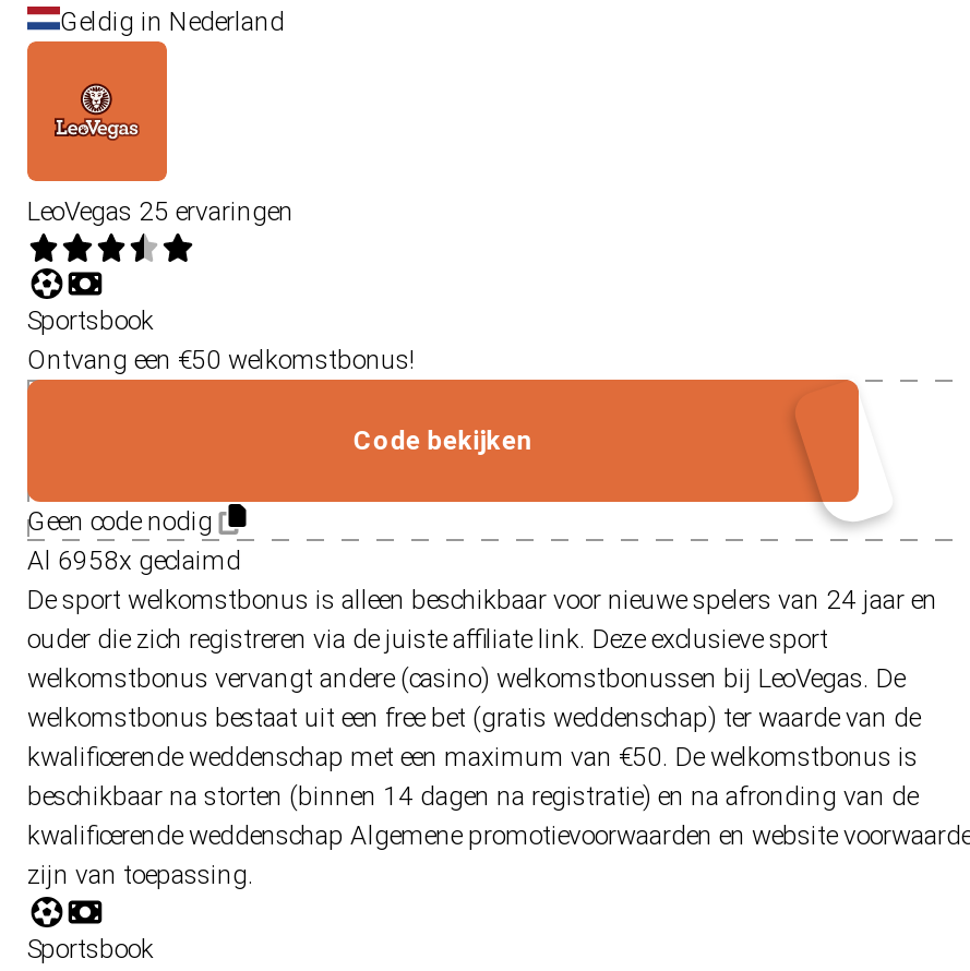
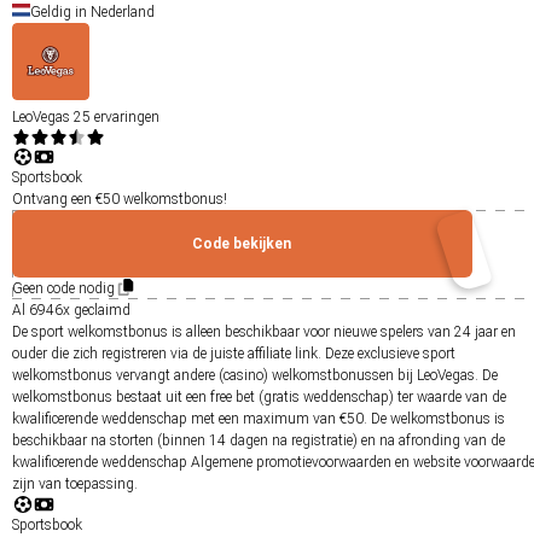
- Al 6958x geclaimd
+ Al 6946x geclaimd
